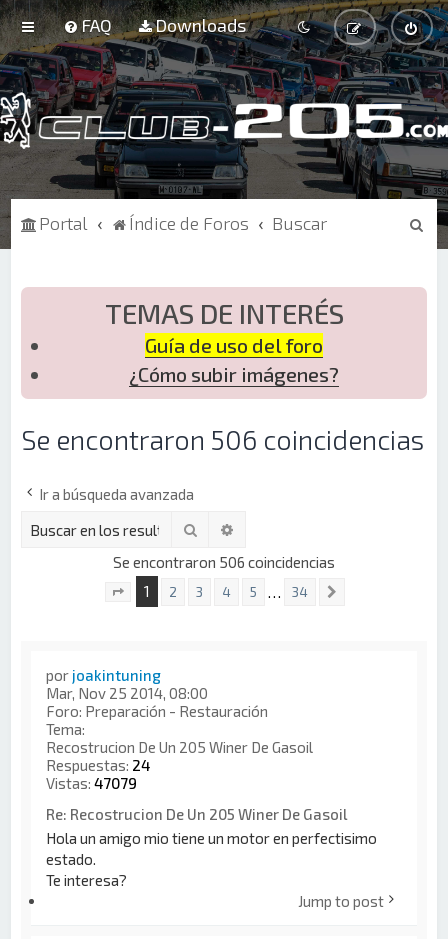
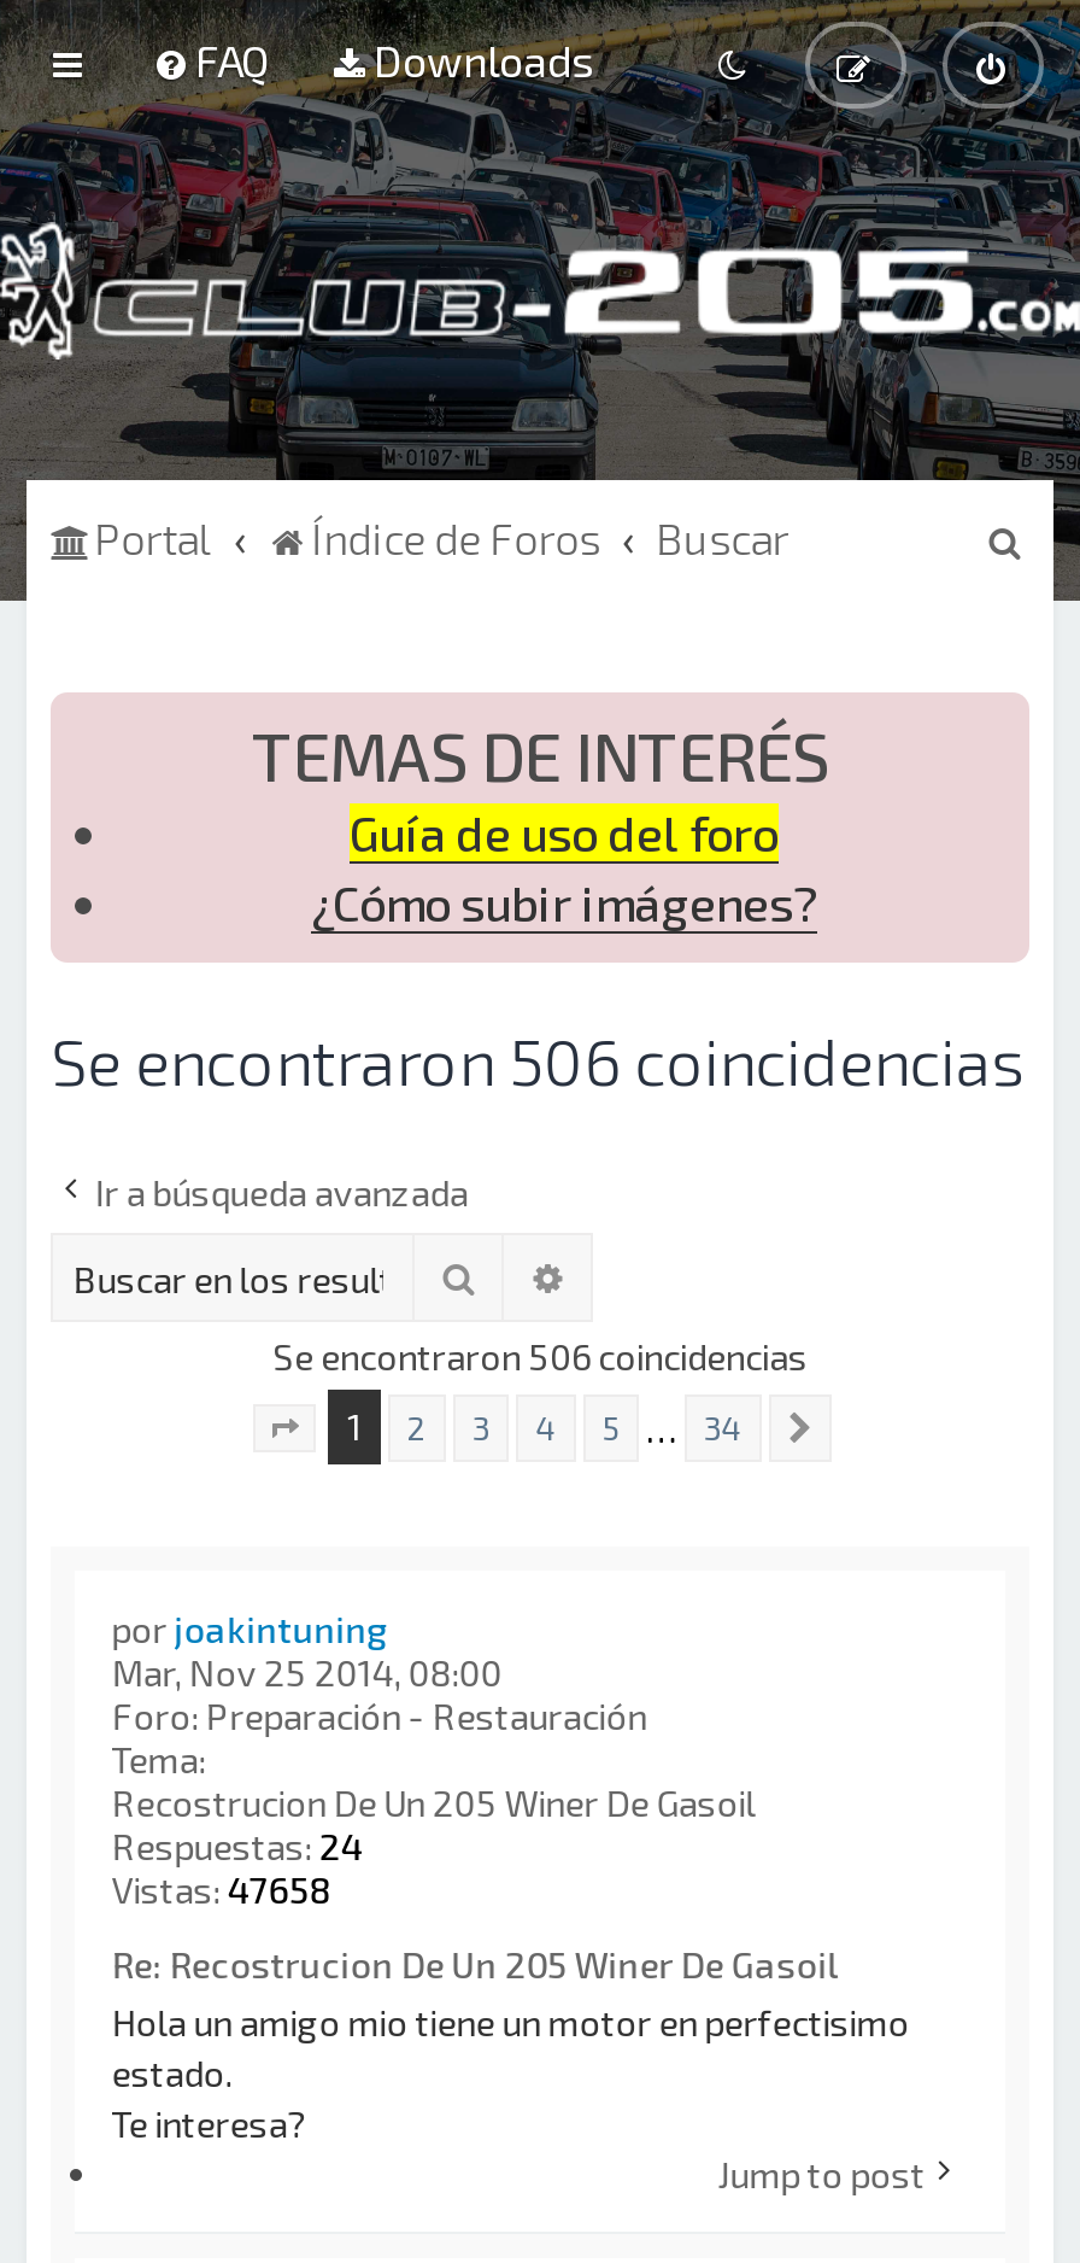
- Vistas: 47079
+ Vistas: 47658
